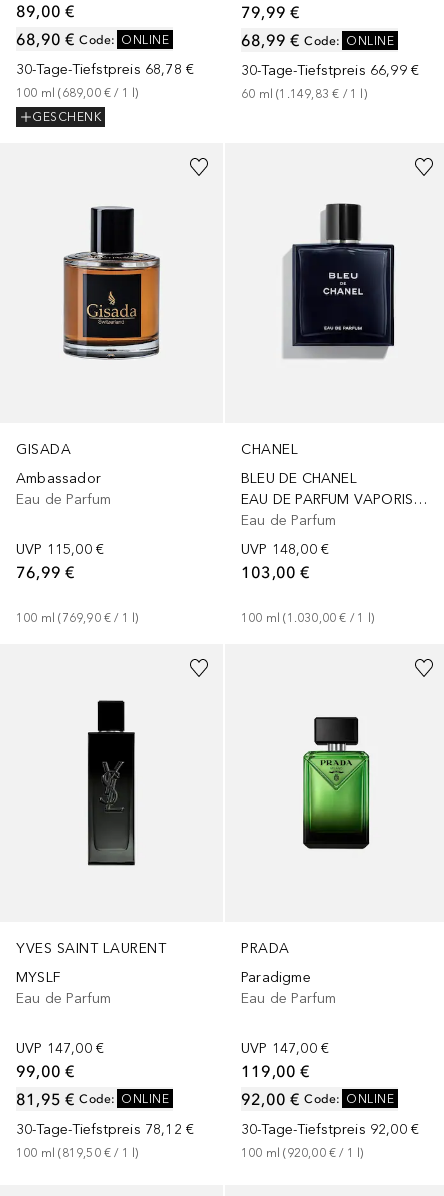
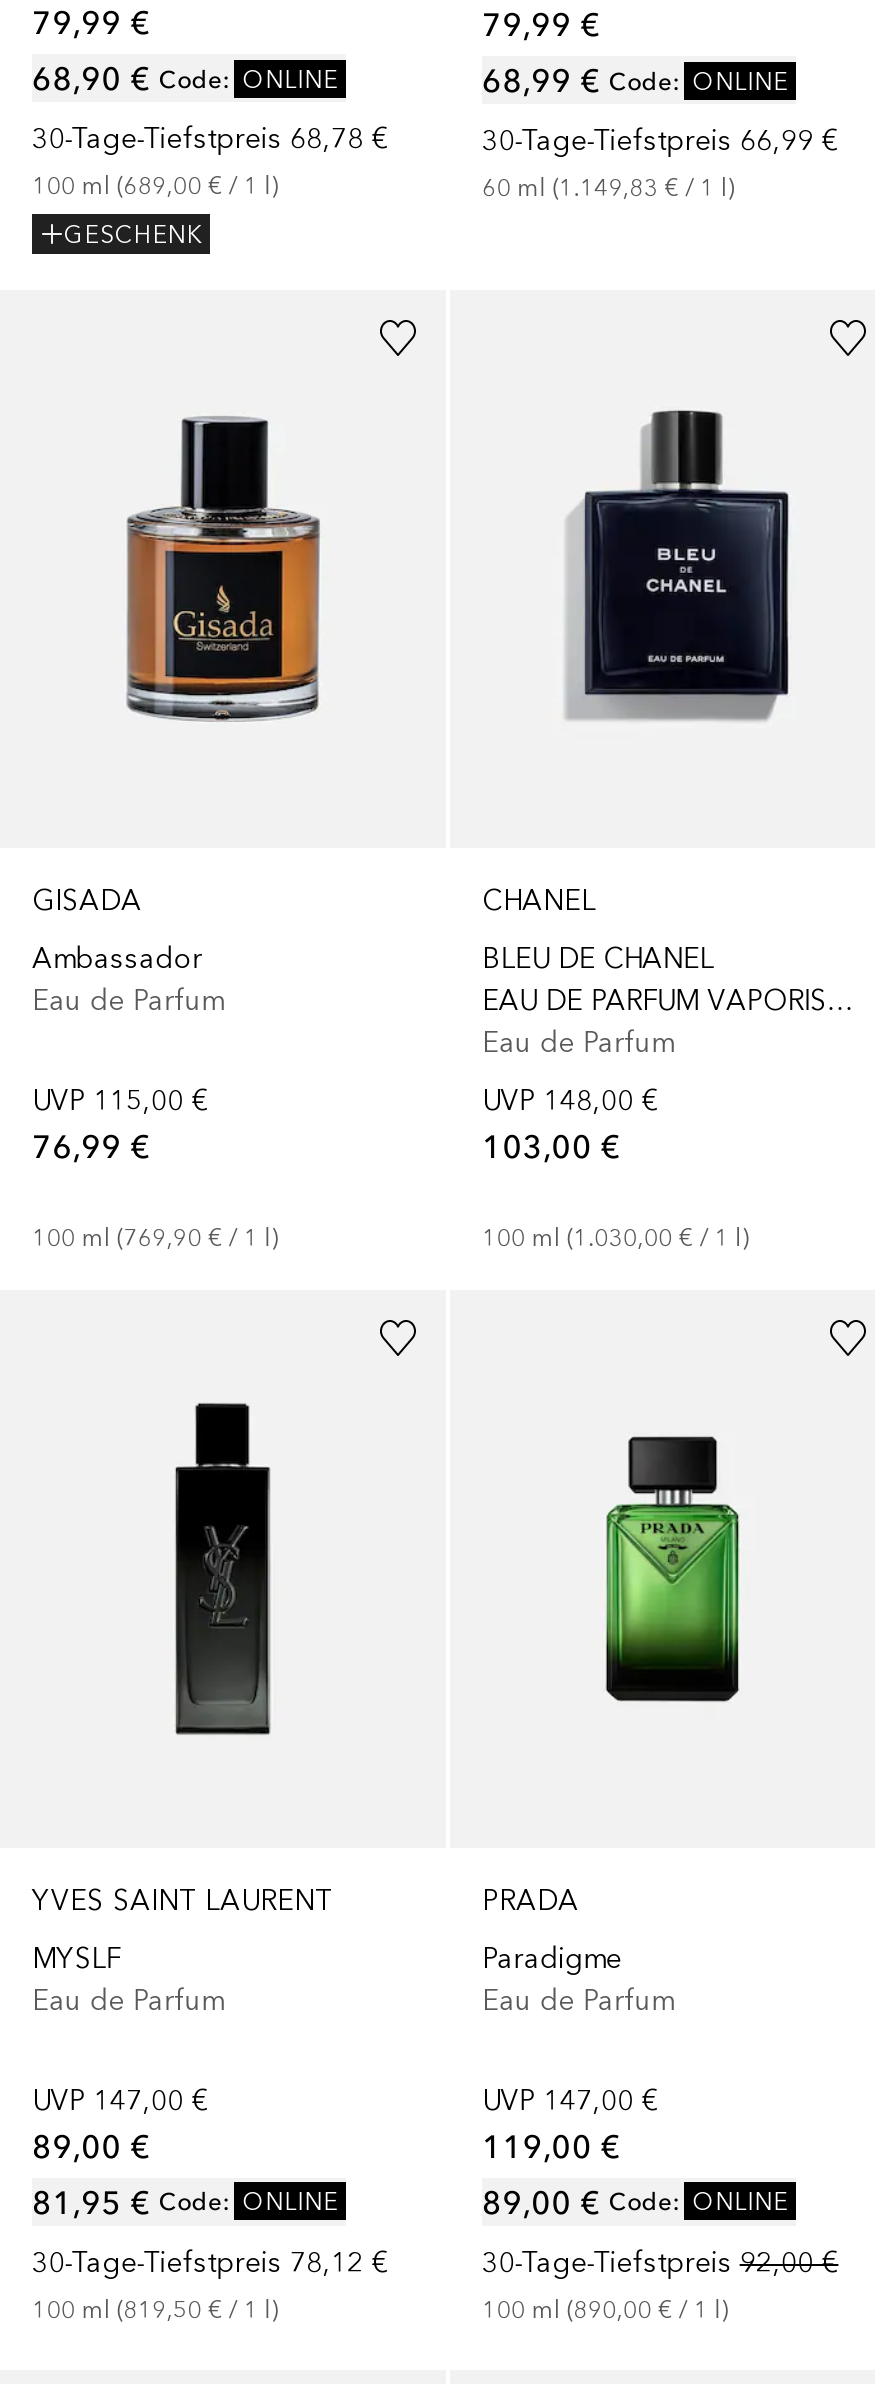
- 89,00 €
+ 79,99 €

- 99,00 €
+ 89,00 €

- 92,00 €
+ 89,00 €

- 100 ml (920,00 €/ 1 l)
+ 100 ml (890,00 €/ 1 l)
